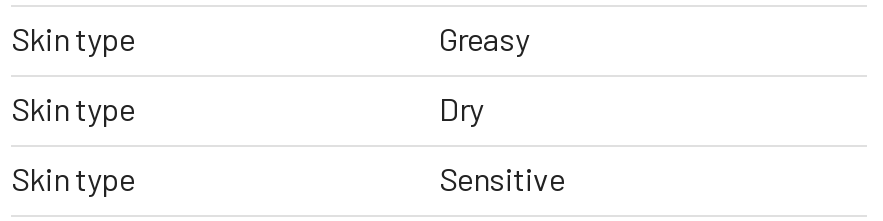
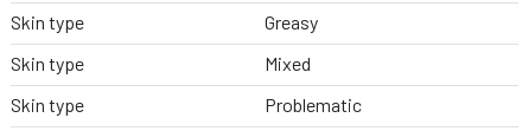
- Dry
+ Mixed

- Sensitive
+ Problematic
